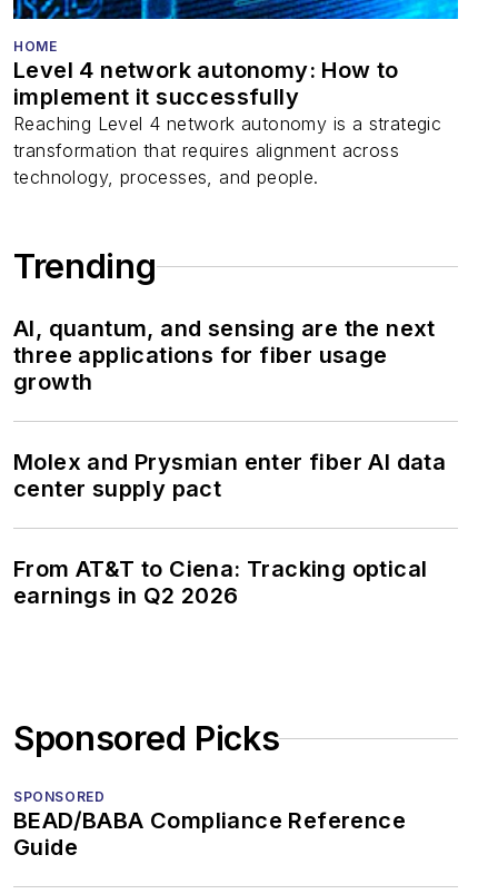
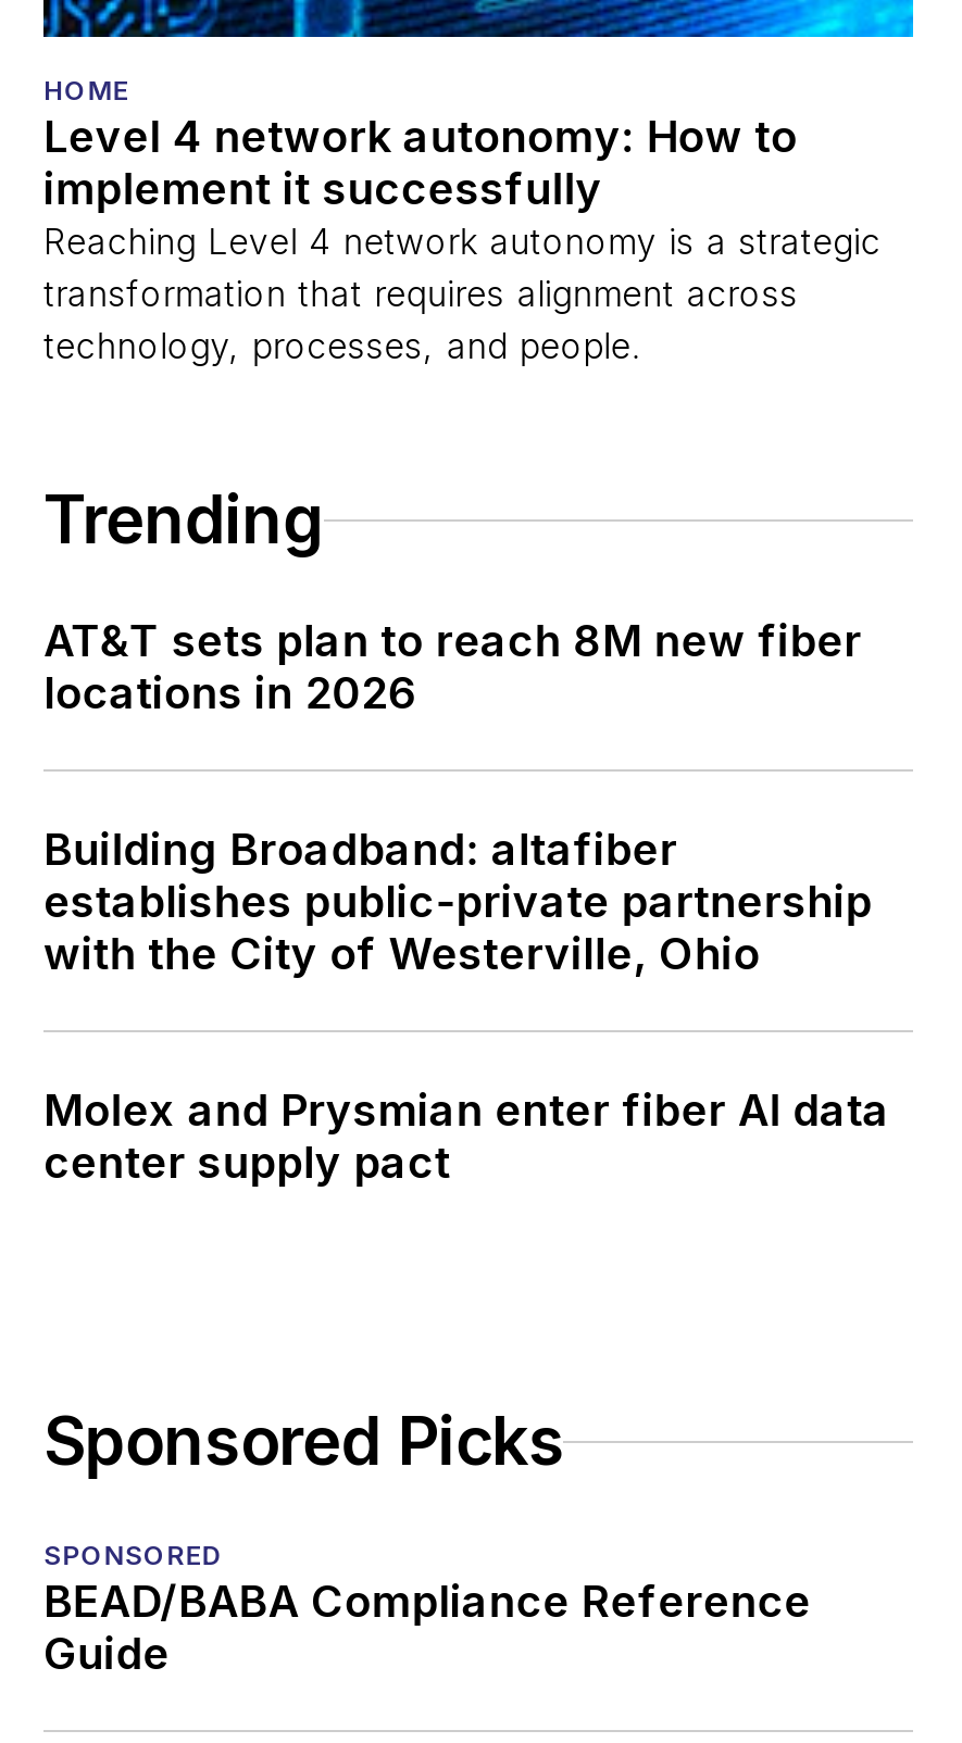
- AI, quantum, and sensing are the next
- three applications for fiber usage
- growth
+ AT&T sets plan to reach 8M new fiber
+ locations in 2026
+ Building Broadband: altafiber
+ establishes public-private partnership
+ with the City of Westerville, Ohio

moved down: Molex and Prysmian enter fiber AI data | center supply pact

- From AT&T to Ciena: Tracking optical
- earnings in Q2 2026
